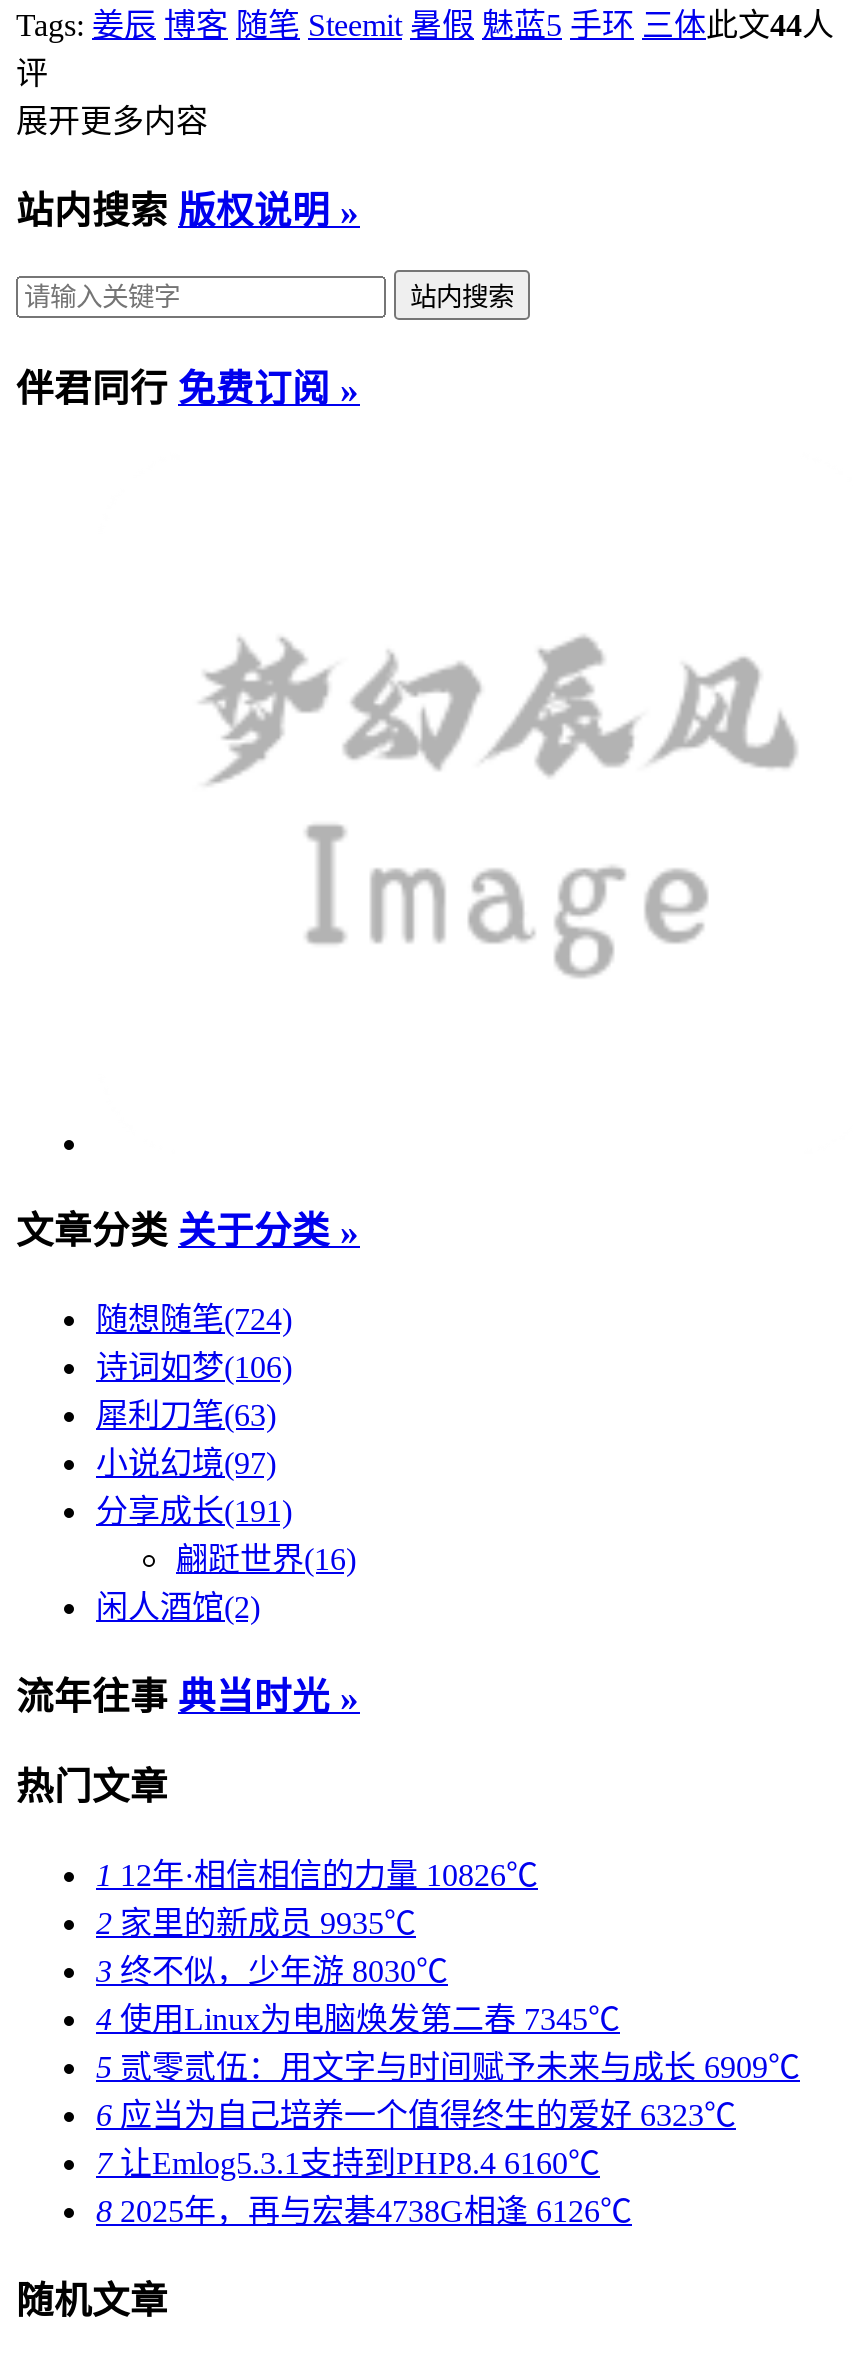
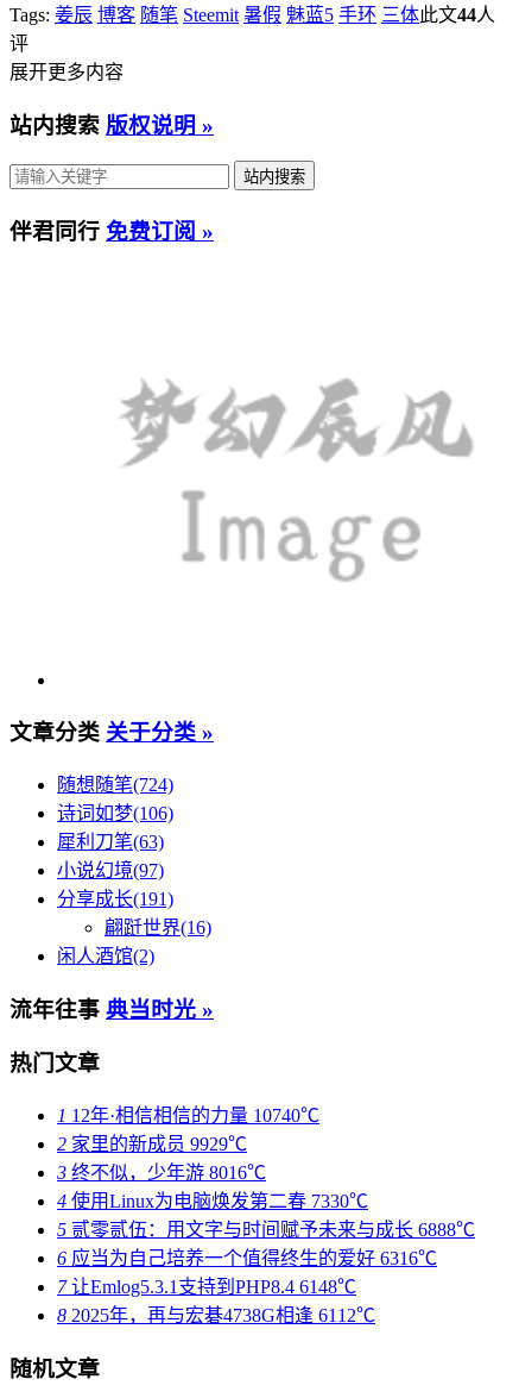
- 1 12年·相信相信的力量10826℃
+ 1 12年·相信相信的力量10740℃

- 2家里的新成员9935℃
+ 2家里的新成员9929℃

- 3终不似，少年游8030℃
+ 3终不似，少年游8016℃

- 4使用Linux为电脑焕发第二春7345℃
+ 4使用Linux为电脑焕发第二春7330℃

- 5贰零贰伍：用文字与时间赋予未来与成长6909℃
+ 5贰零贰伍：用文字与时间赋予未来与成长6888℃

- 6应当为自己培养一个值得终生的爱好6323℃
+ 6应当为自己培养一个值得终生的爱好6316℃

- 7让Emlog5.3.1支持到PHP8.4 6160℃
+ 7让Emlog5.3.1支持到PHP8.4 6148℃

- 8 2025年，再与宏碁4738G相逢6126℃
+ 8 2025年，再与宏碁4738G相逢6112℃
